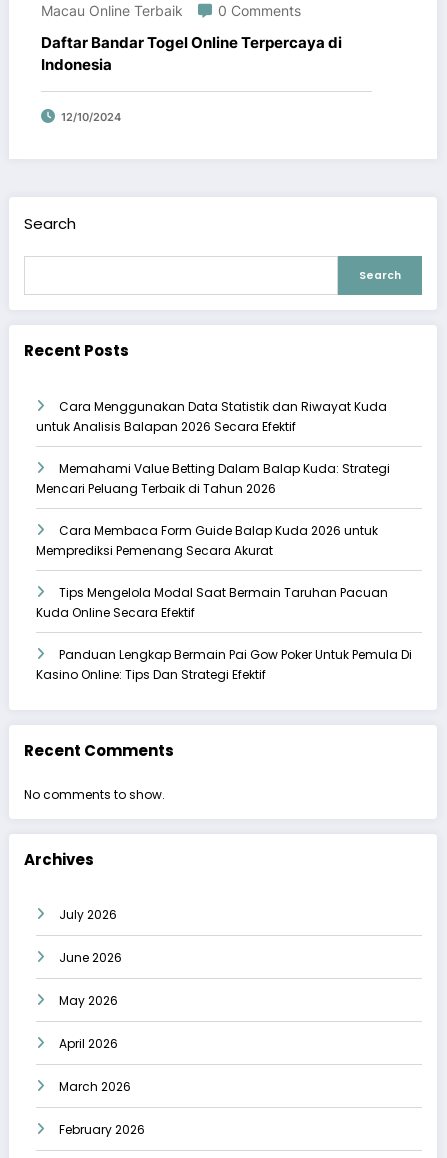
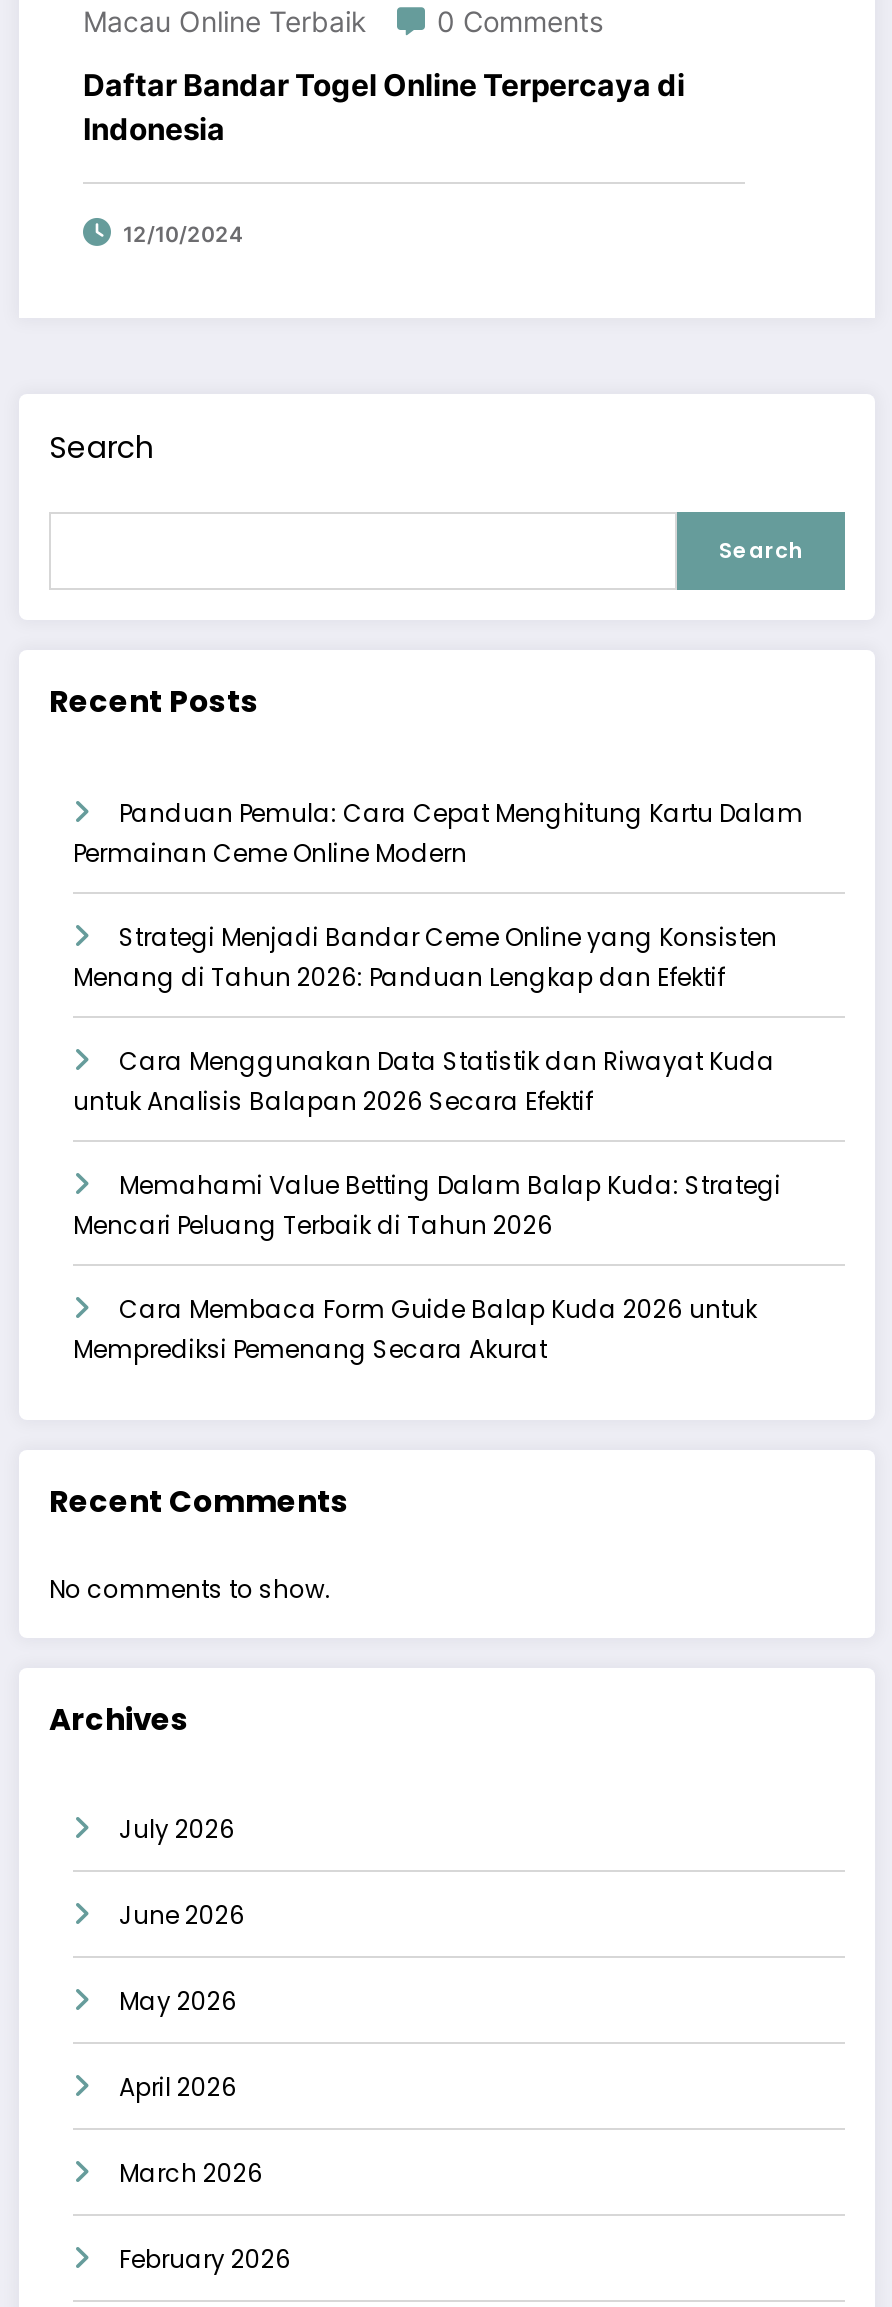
+ Panduan Pemula: Cara Cepat Menghitung Kartu Dalam
+ Permainan Ceme Online Modern
+ Strategi Menjadi Bandar Ceme Online yang Konsisten
+ Menang di Tahun 2026: Panduan Lengkap dan Efektif

moved down: Cara Menggunakan Data Statistik dan Riwayat Kuda | untuk Analisis Balapan 2026 Secara Efektif | Memahami Value Betting Dalam Balap Kuda: Strategi | Mencari Peluang Terbaik di Tahun 2026 | Cara Membaca Form Guide Balap Kuda 2026 untuk | Memprediksi Pemenang Secara Akurat

- Tips Mengelola Modal Saat Bermain Taruhan Pacuan
- Kuda Online Secara Efektif
- Panduan Lengkap Bermain Pai Gow Poker Untuk Pemula Di
- Kasino Online: Tips Dan Strategi Efektif
